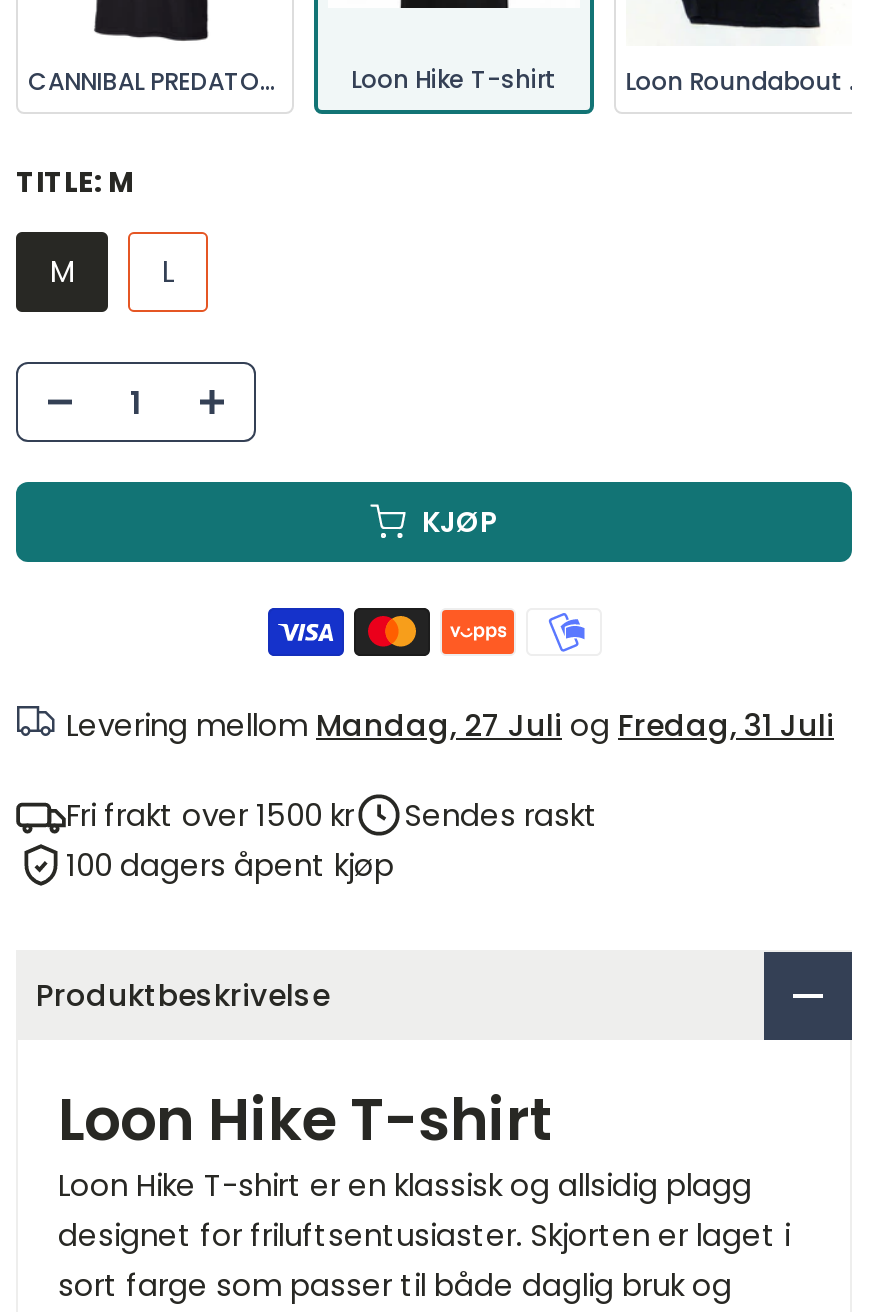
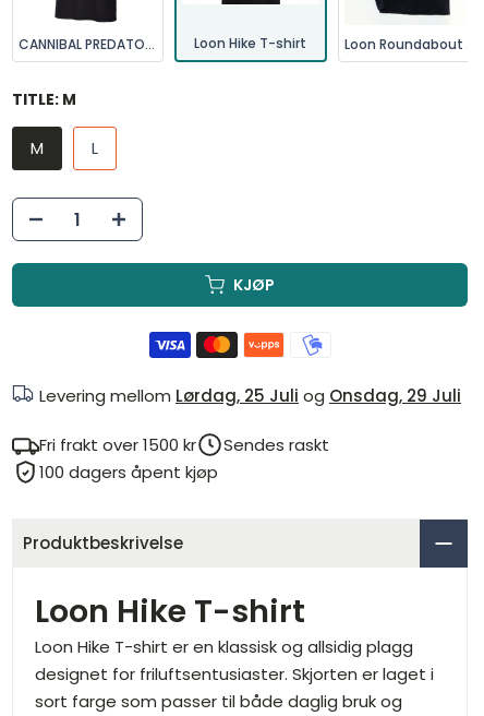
- Levering mellom Mandag, 27 Juli og Fredag, 31 Juli
+ Levering mellom Lørdag, 25 Juli og Onsdag, 29 Juli
